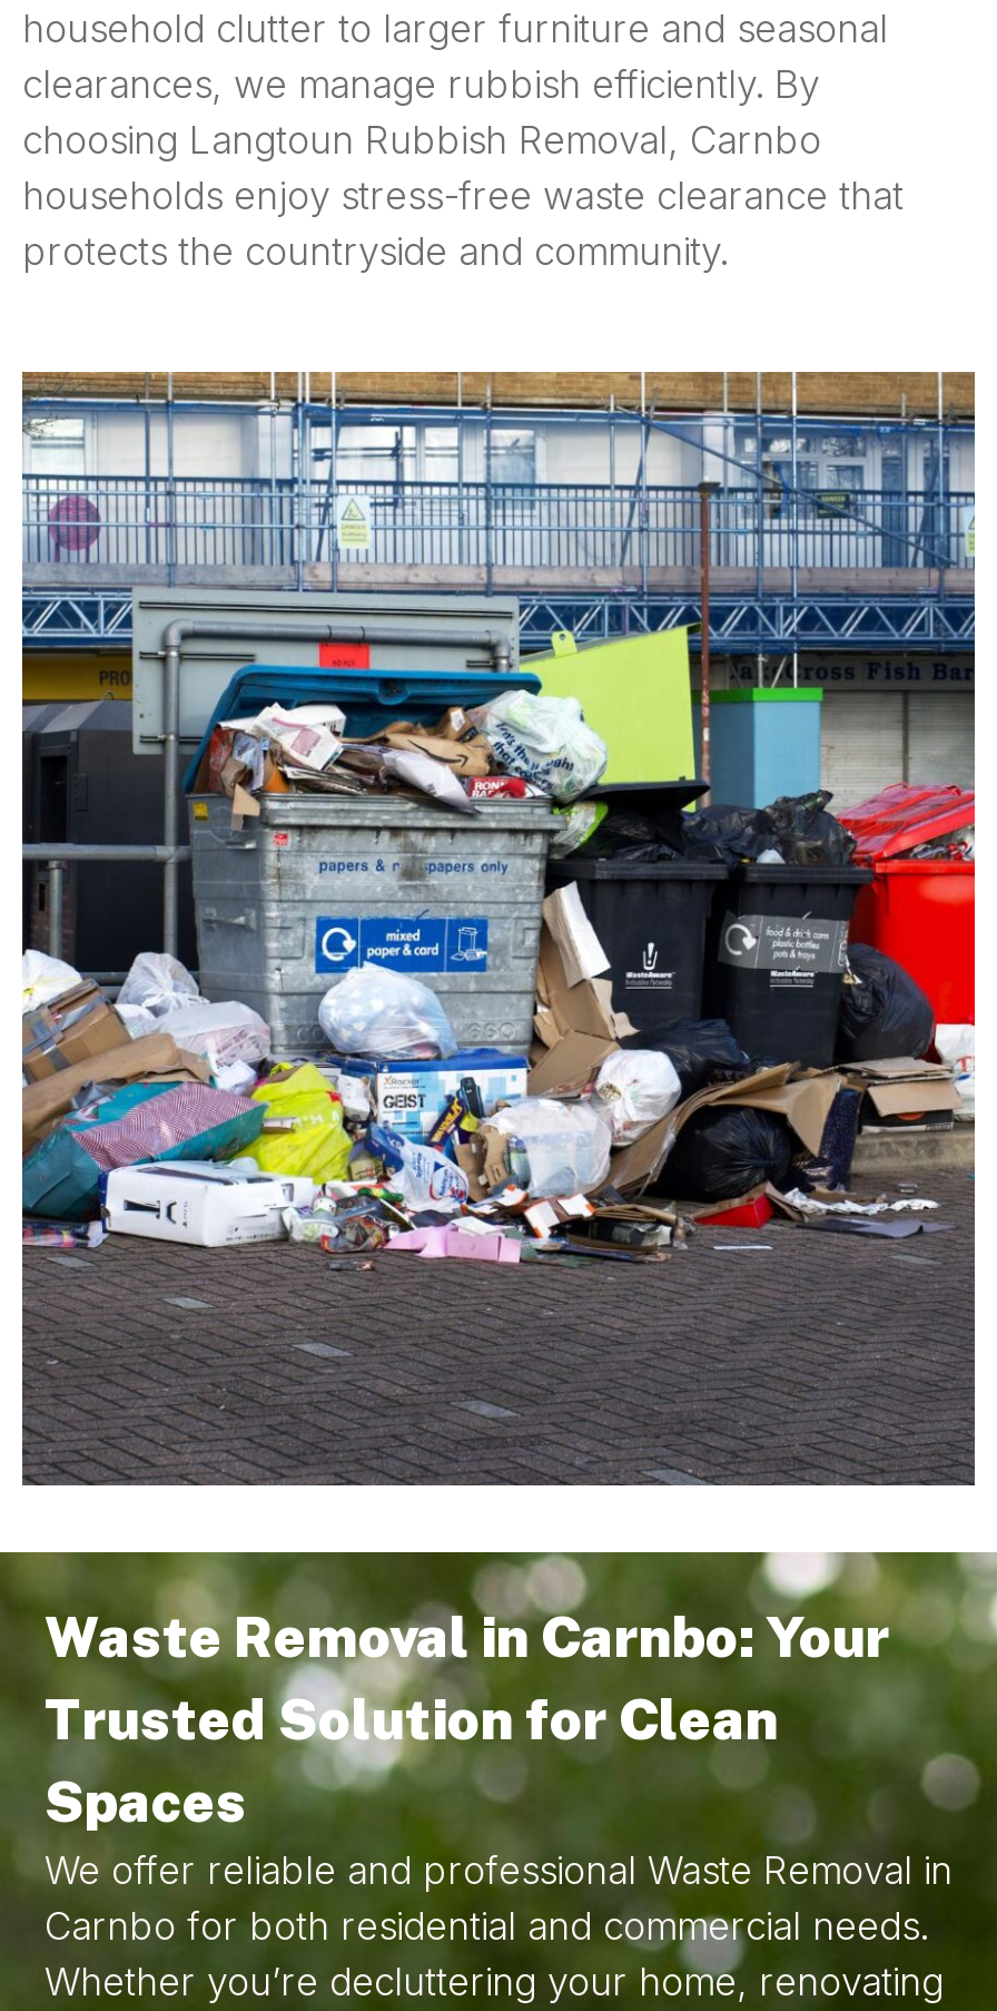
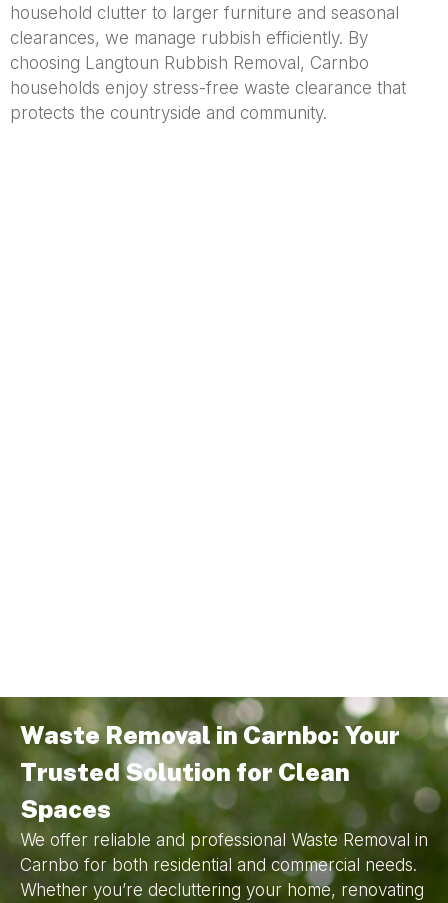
- [image]
